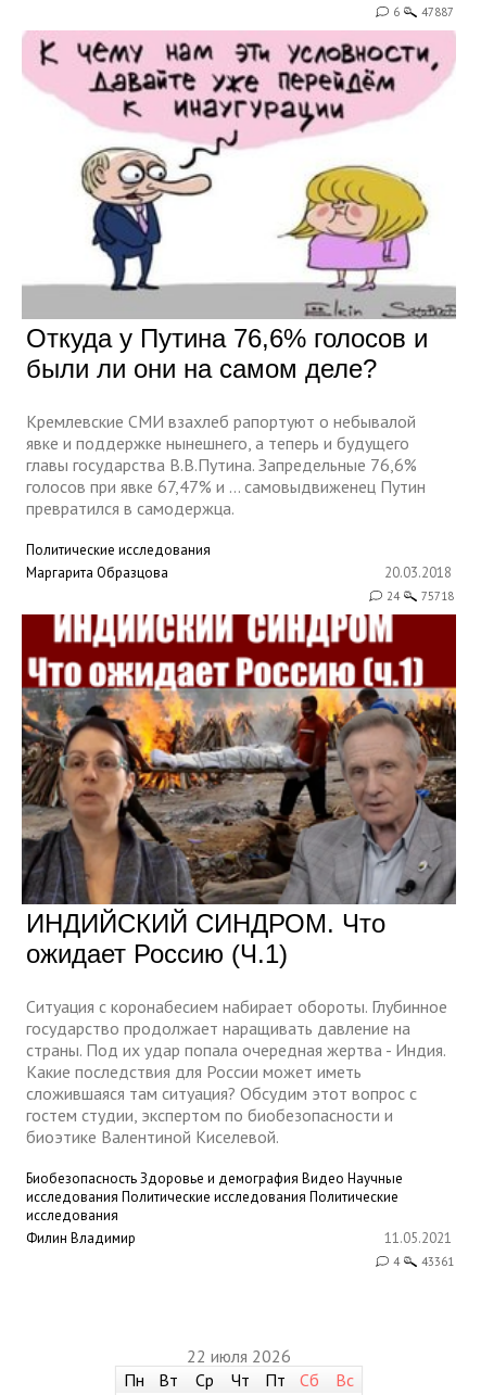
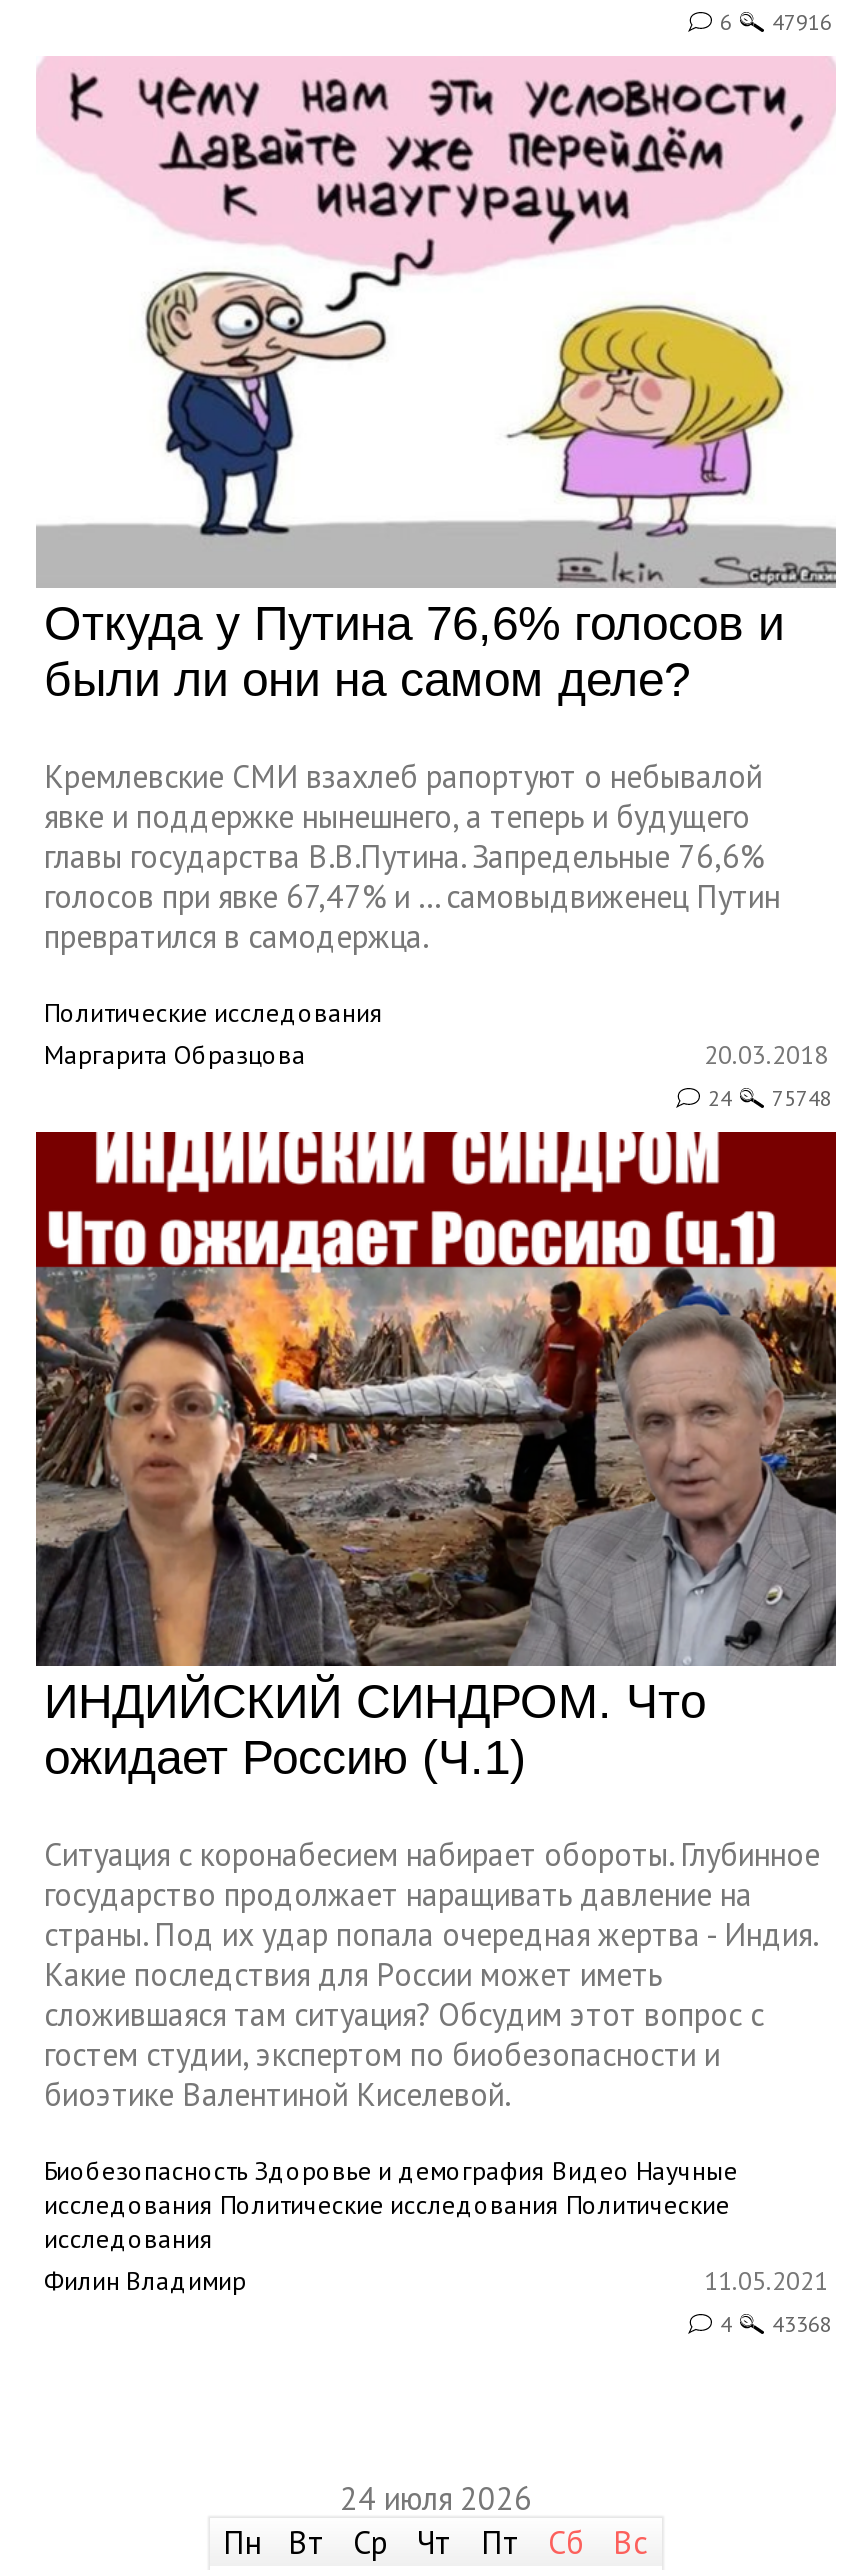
- 6 47887
+ 6 47916

- 24 75718
+ 24 75748

- 4 43361
+ 4 43368

- 22 июля 2026
+ 24 июля 2026
